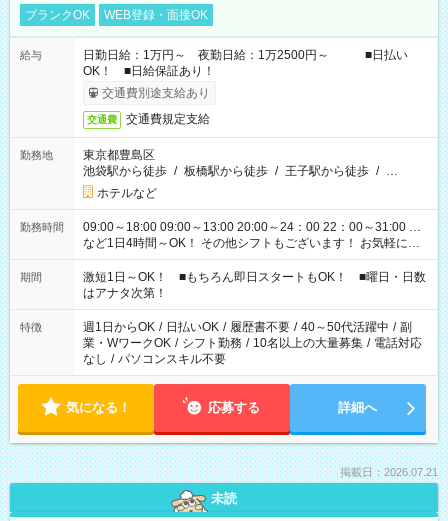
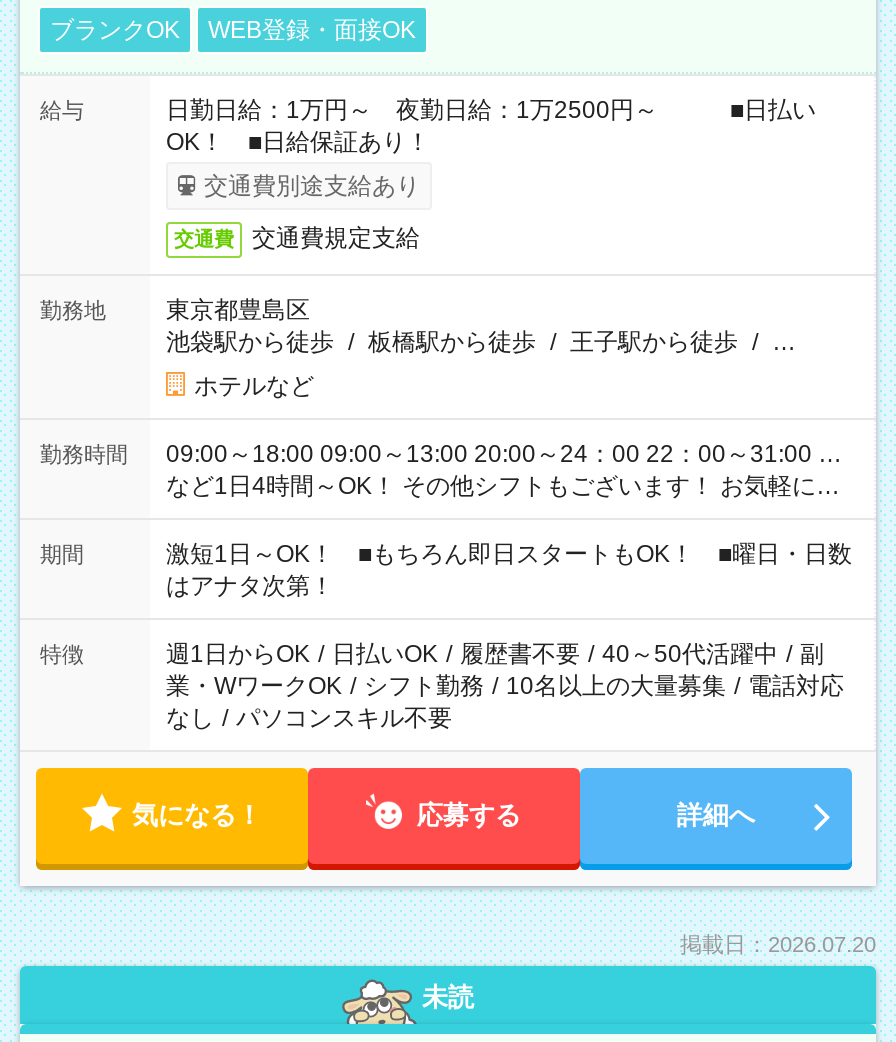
- 掲載日：2026.07.21
+ 掲載日：2026.07.20
